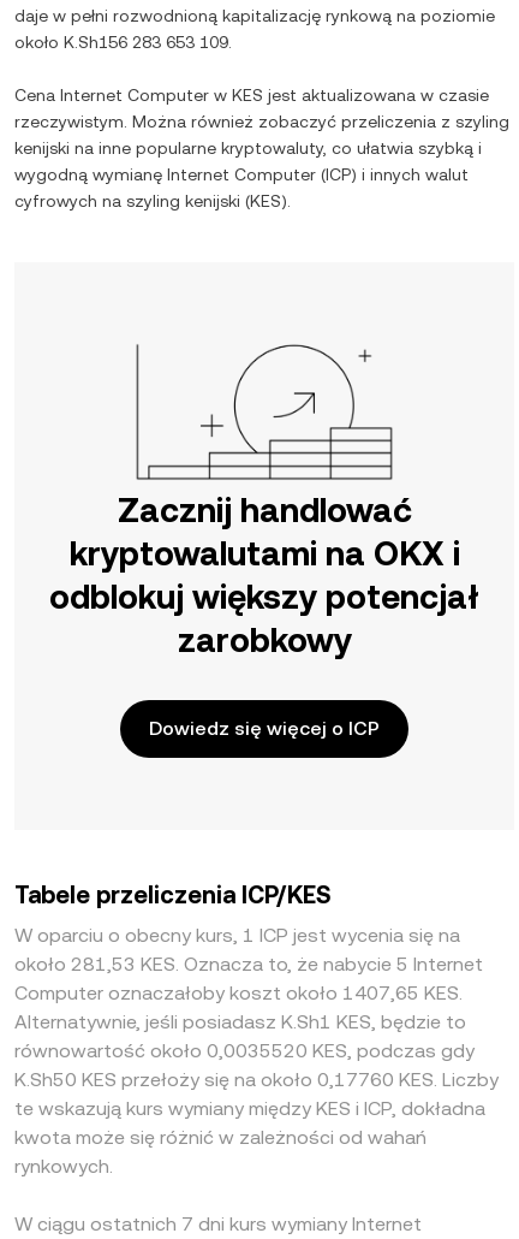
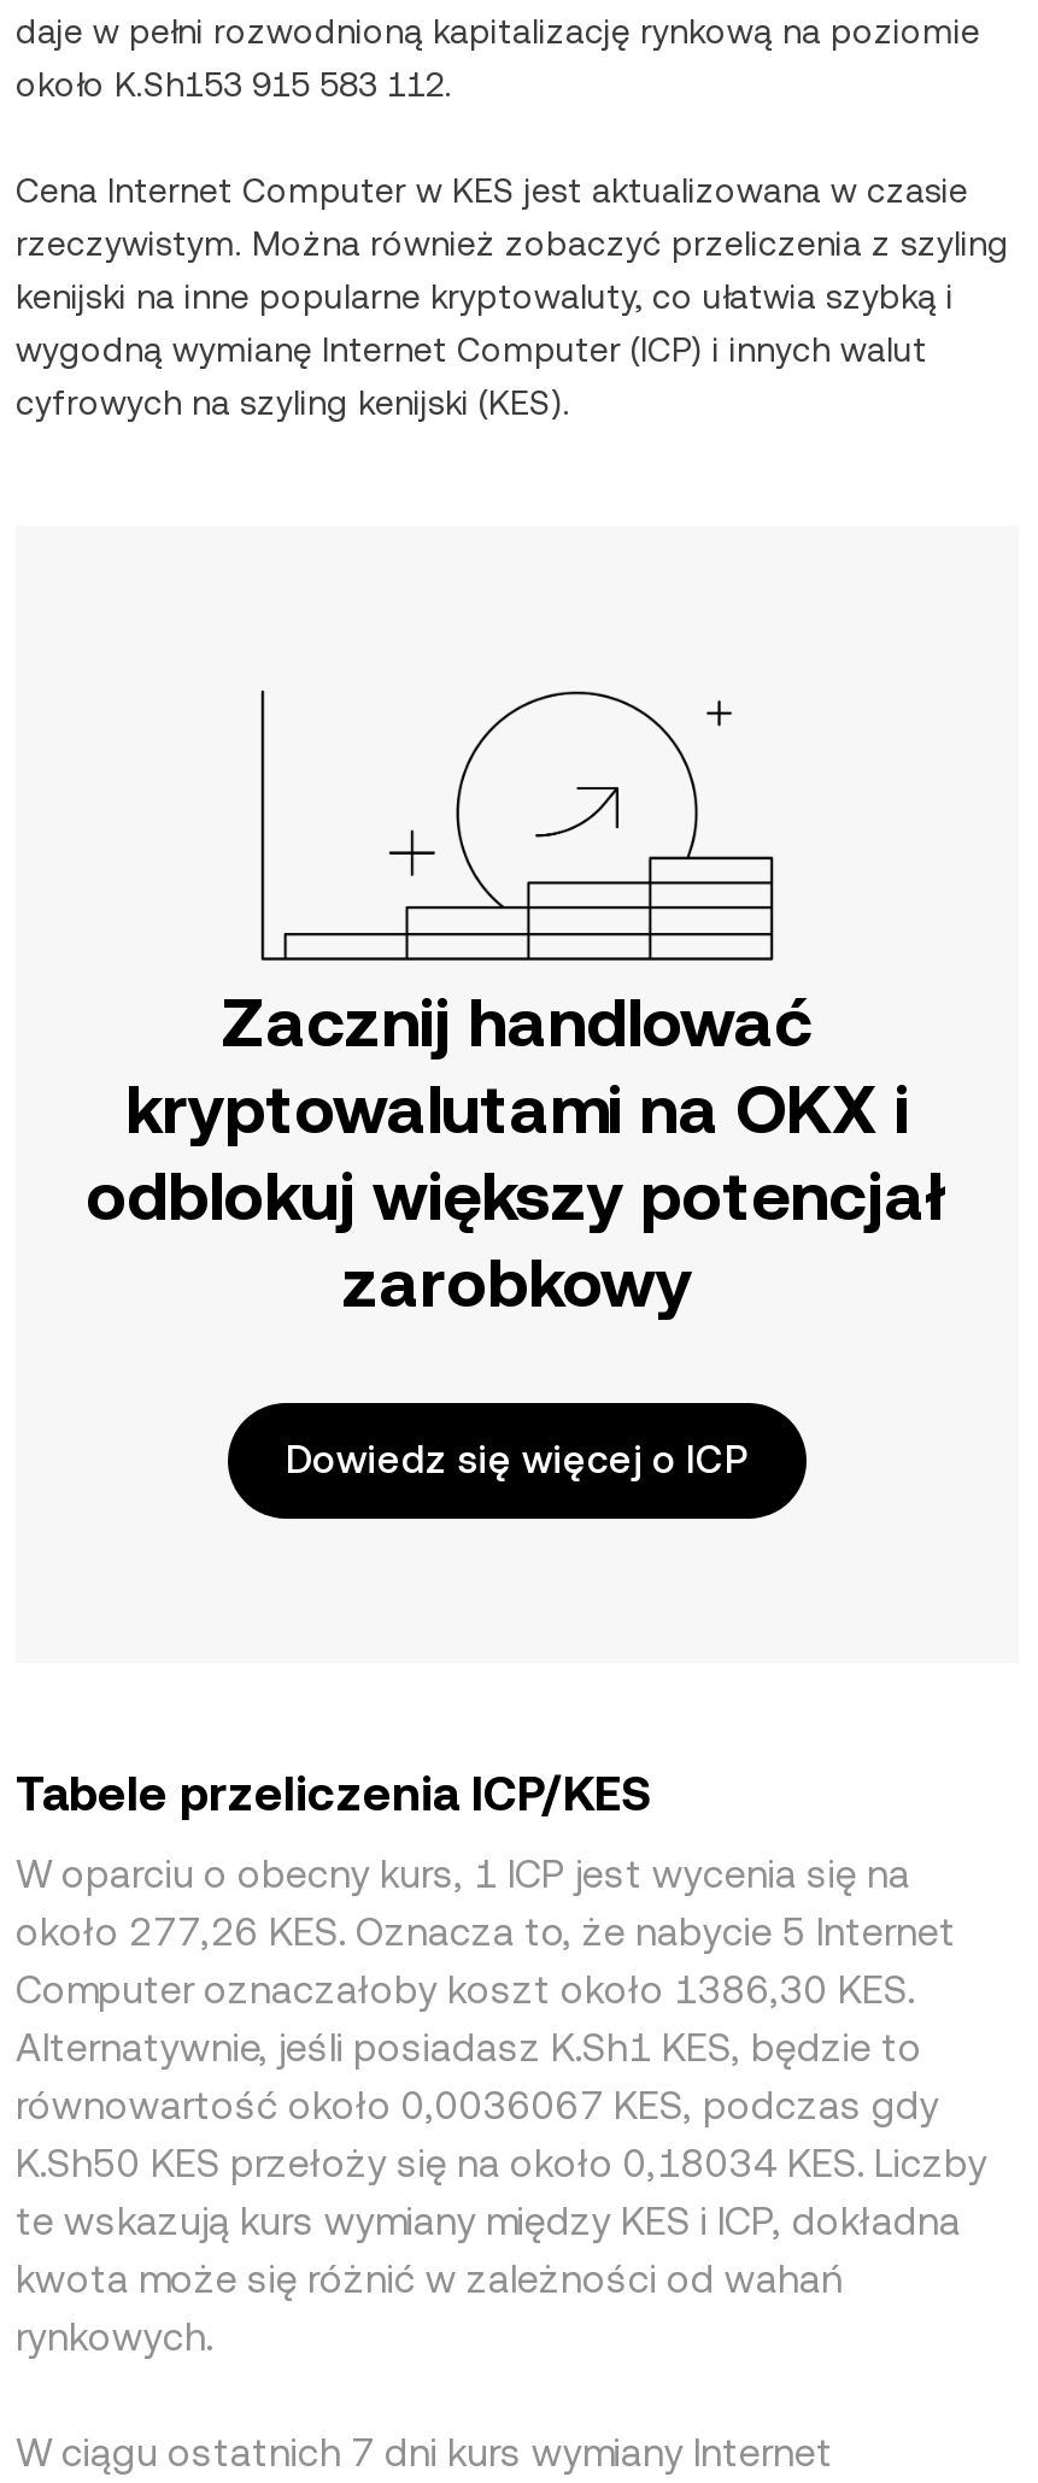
- około K.Sh156 283 653 109.
+ około K.Sh153 915 583 112.

- około 281,53 KES. Oznacza to, że nabycie 5 Internet
+ około 277,26 KES. Oznacza to, że nabycie 5 Internet

- Computer oznaczałoby koszt około 1407,65 KES.
+ Computer oznaczałoby koszt około 1386,30 KES.

- równowartość około 0,0035520 KES, podczas gdy
+ równowartość około 0,0036067 KES, podczas gdy

- K.Sh50 KES przełoży się na około 0,17760 KES. Liczby
+ K.Sh50 KES przełoży się na około 0,18034 KES. Liczby
